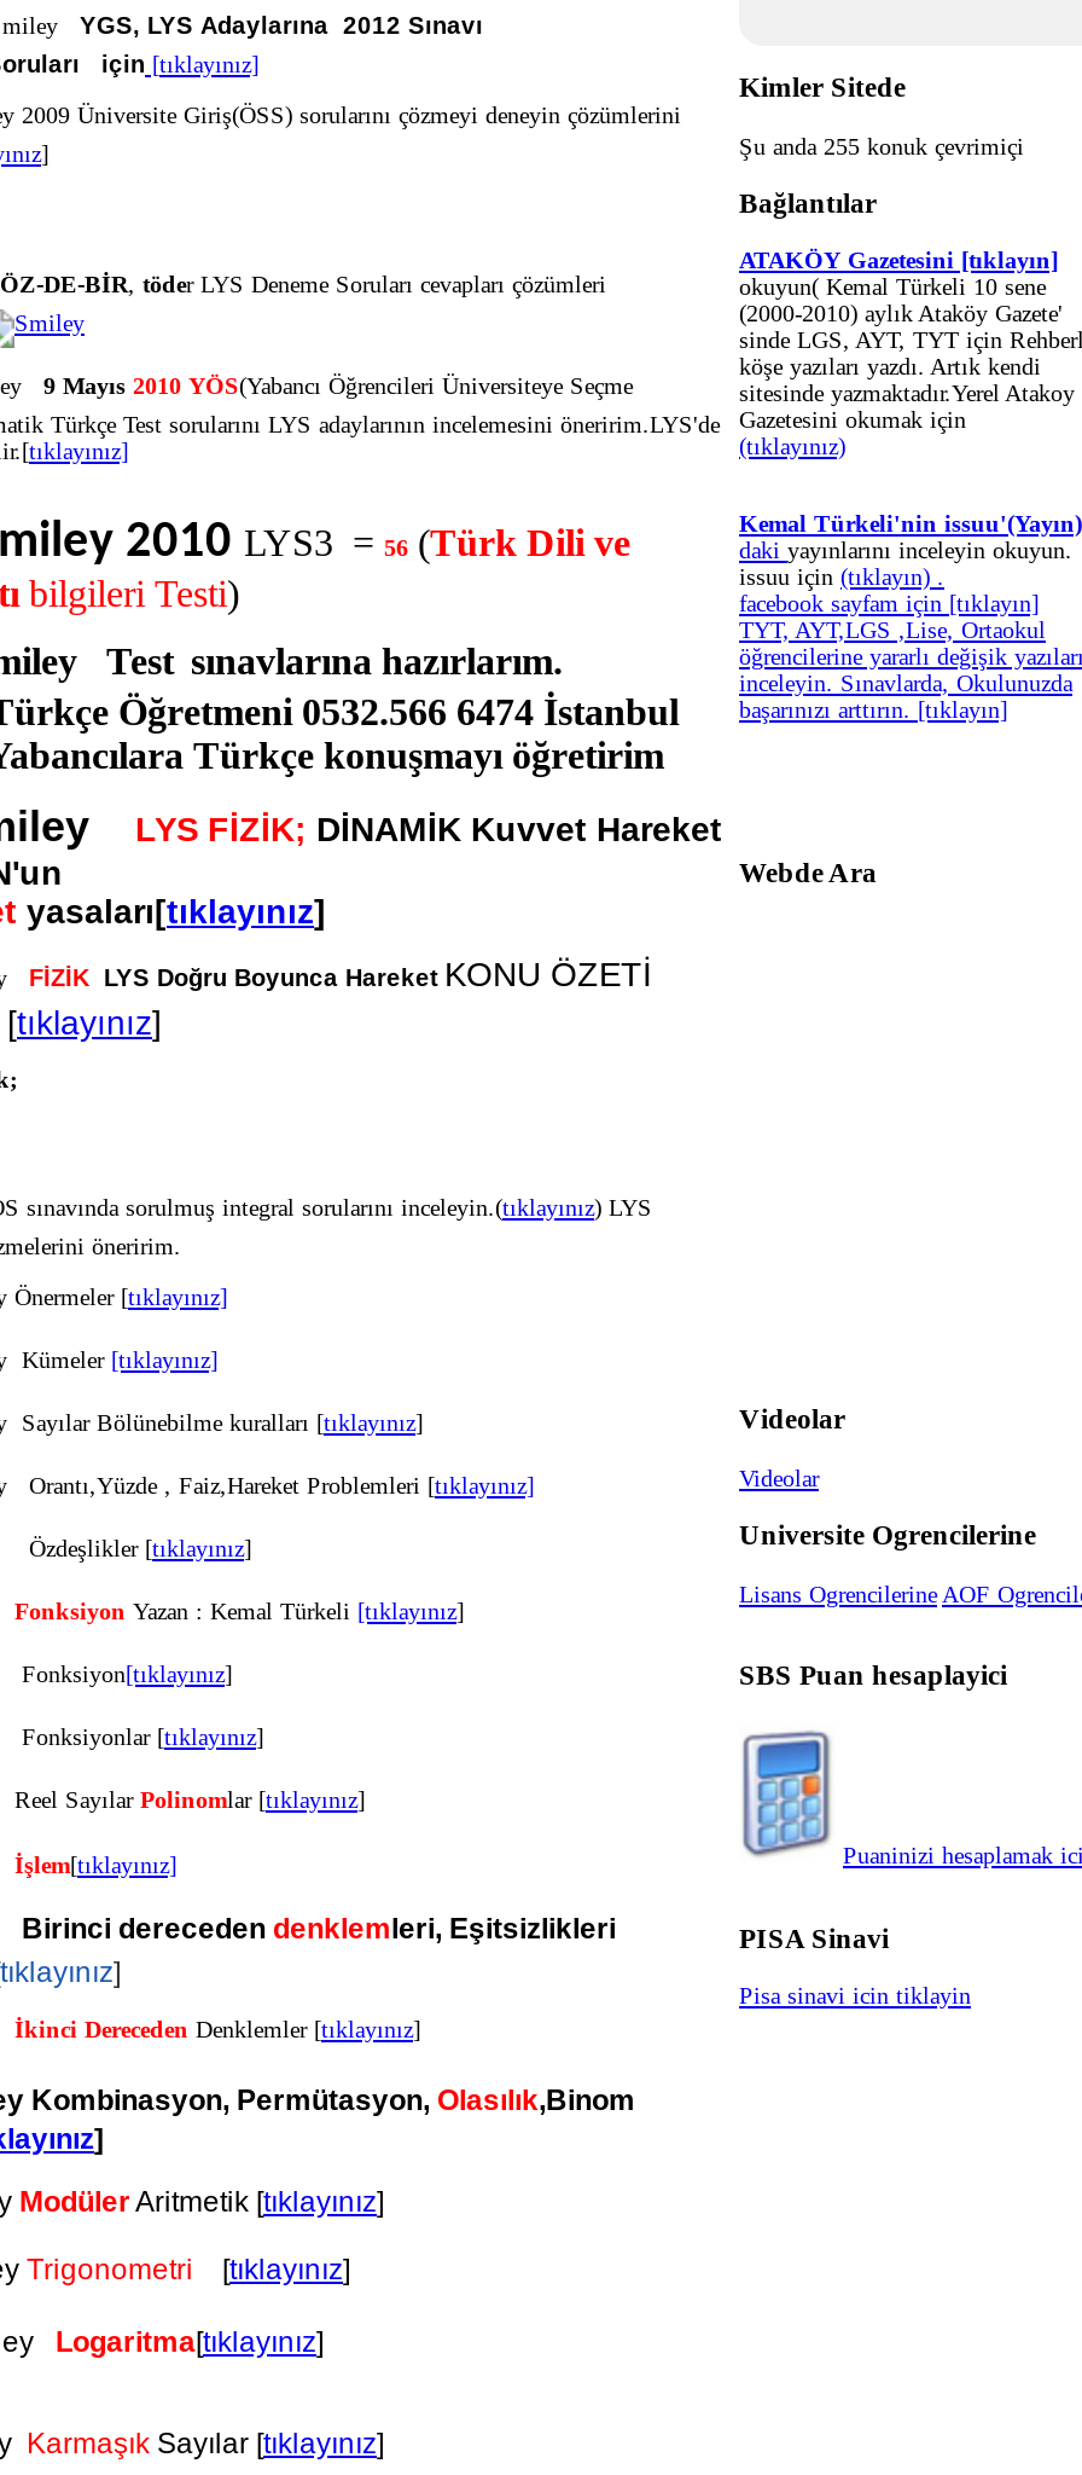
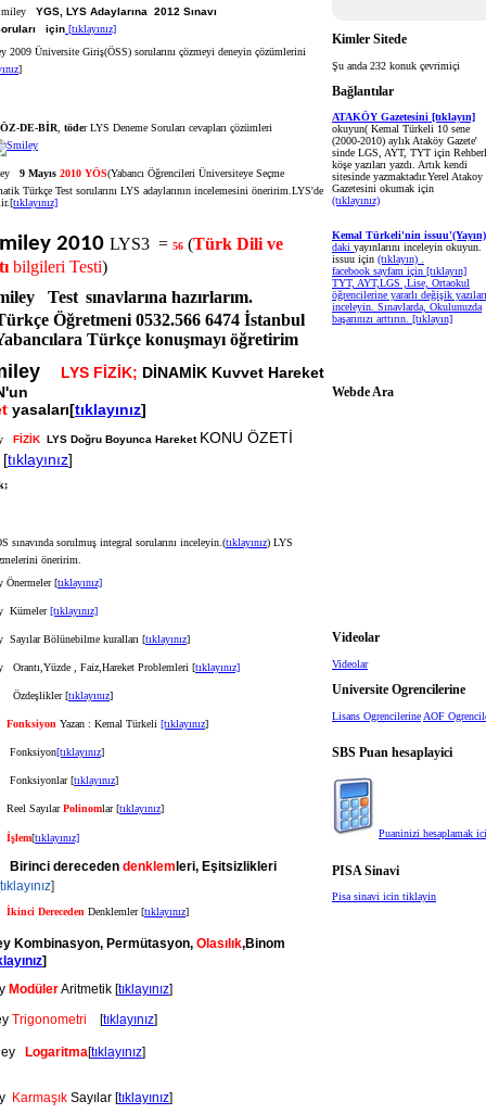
- Şu anda 255 konuk çevrimiçi
+ Şu anda 232 konuk çevrimiçi
